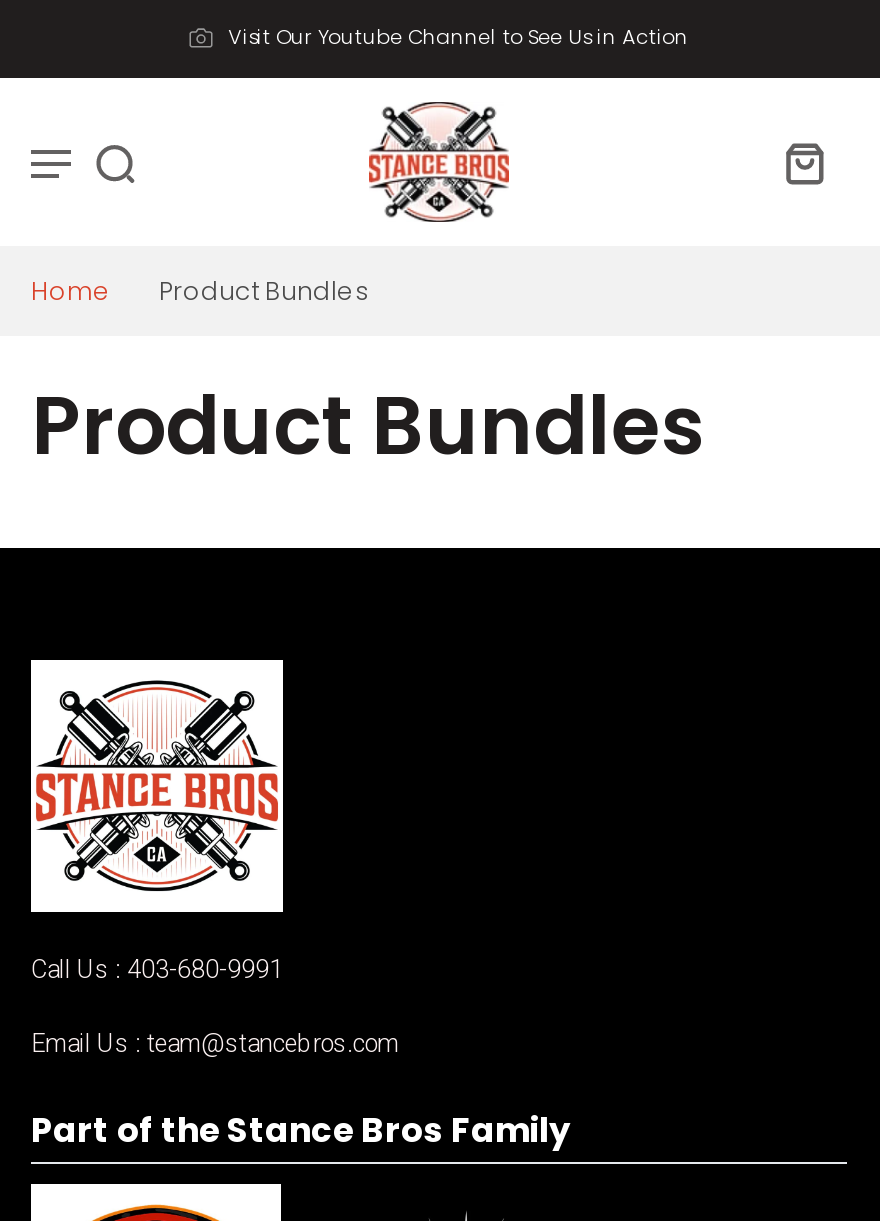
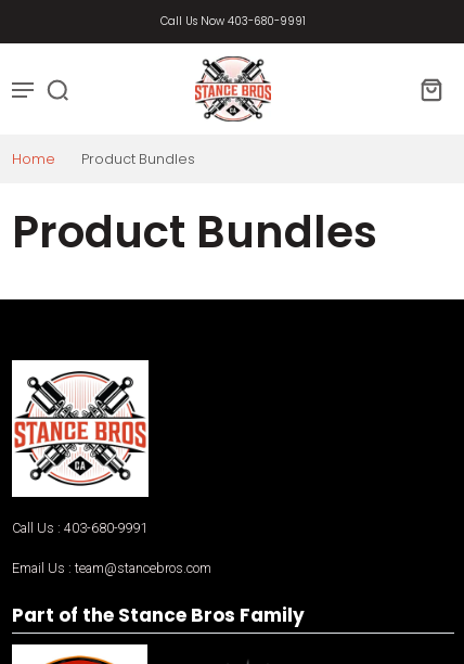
- Visit Our Youtube Channel to See Us in Action
+ Call Us Now 403-680-9991
